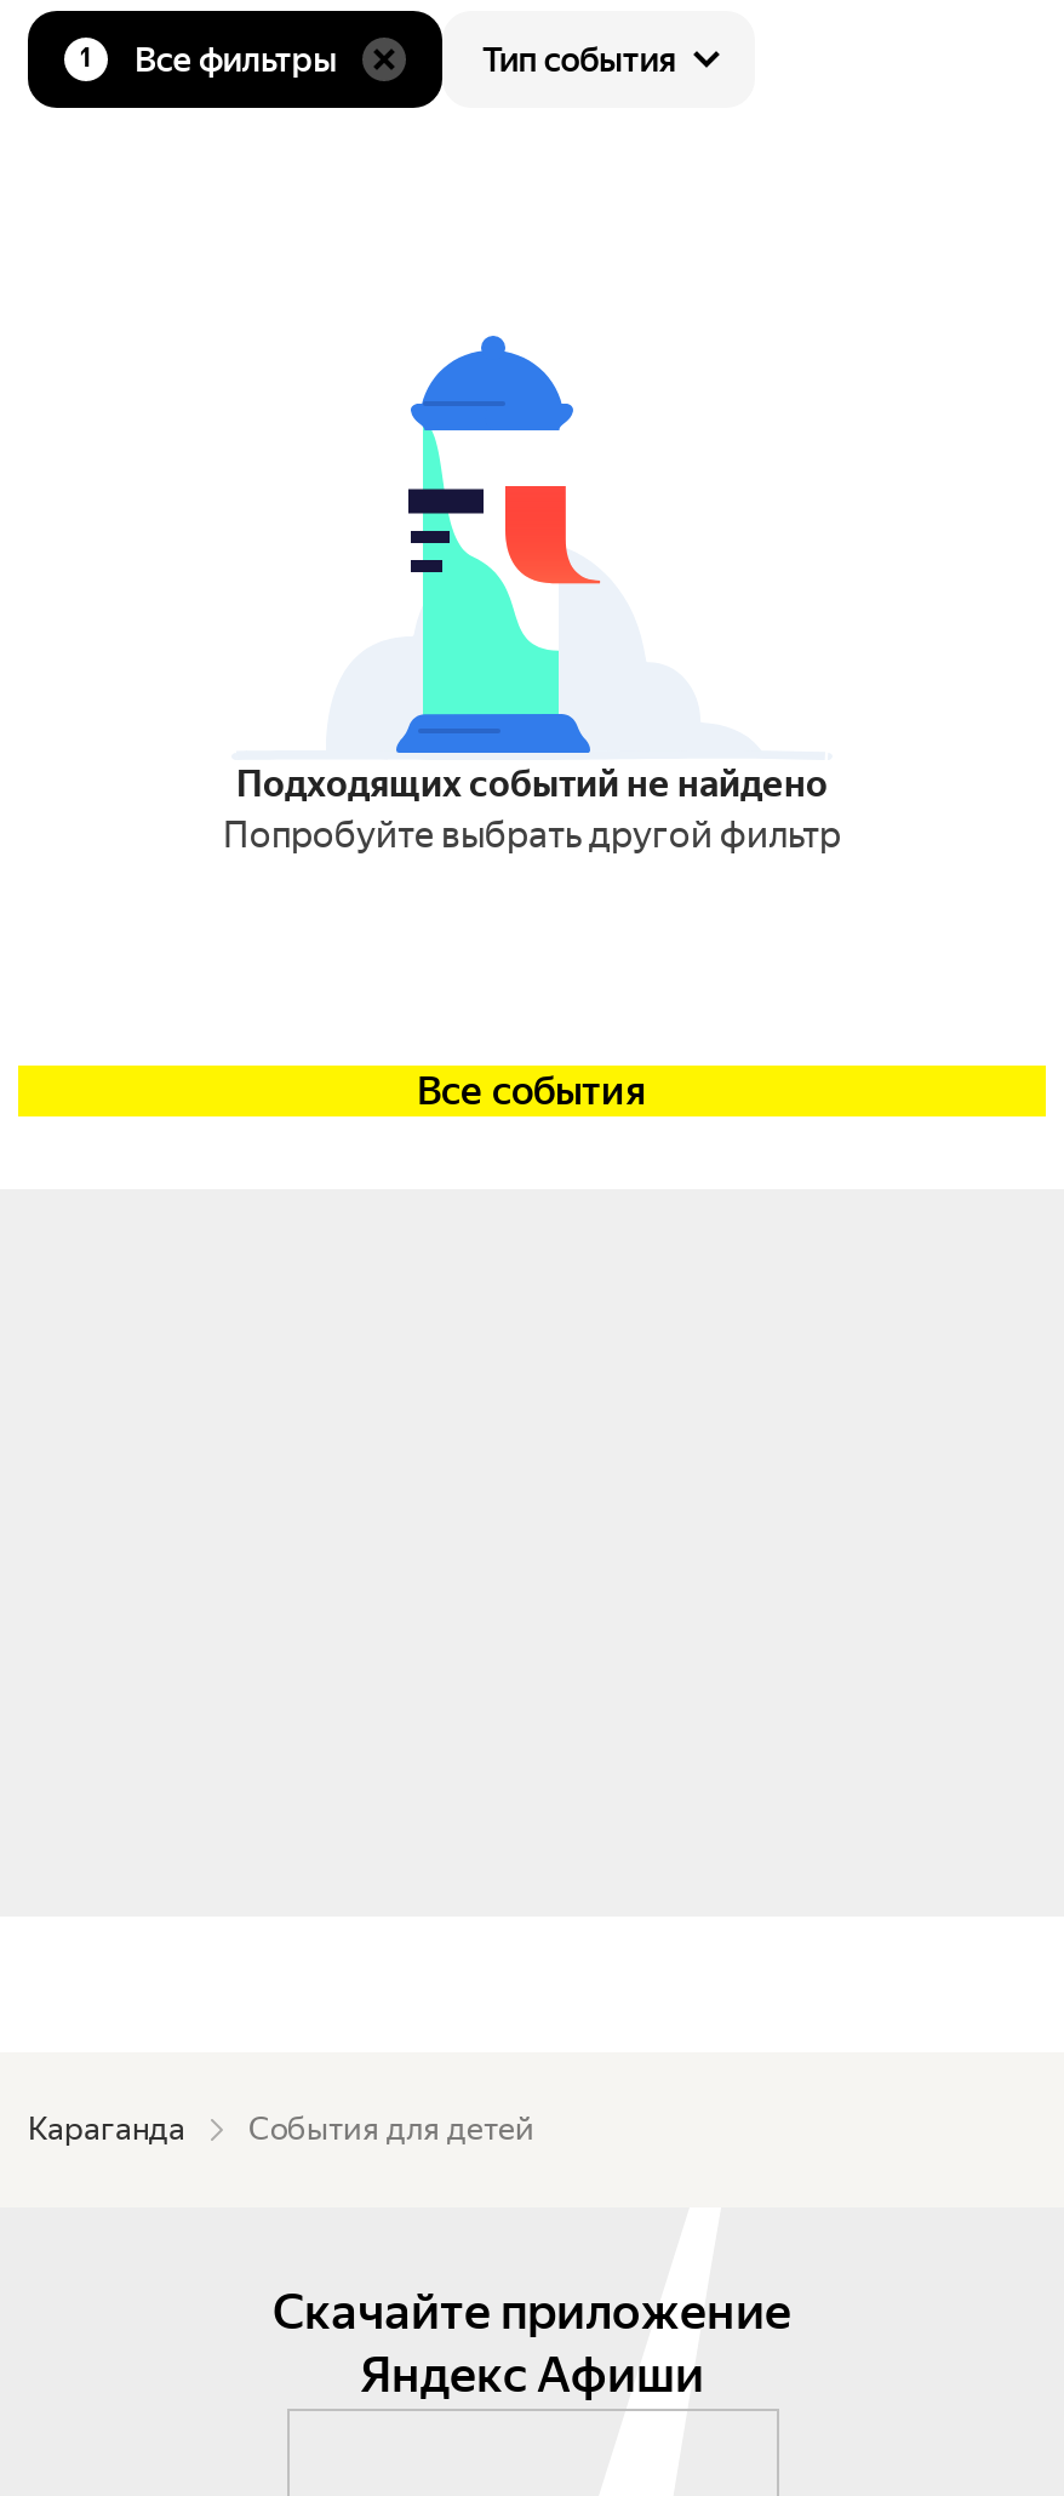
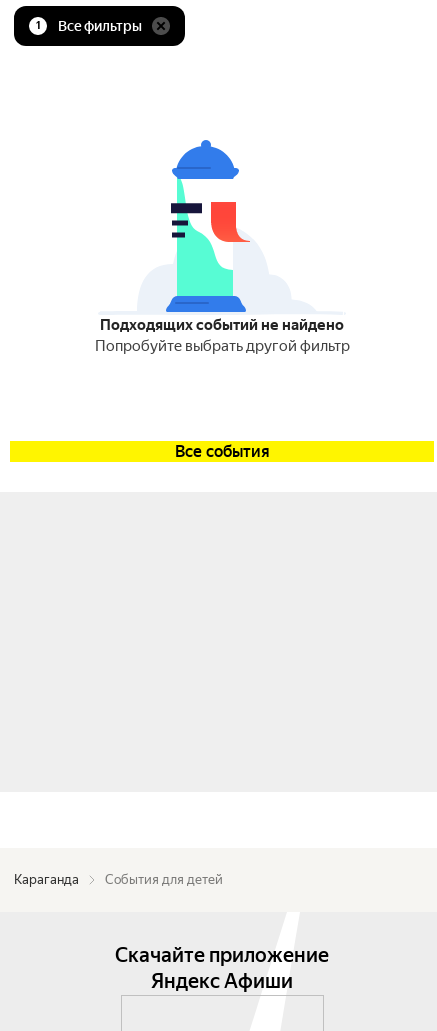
- Тип события
